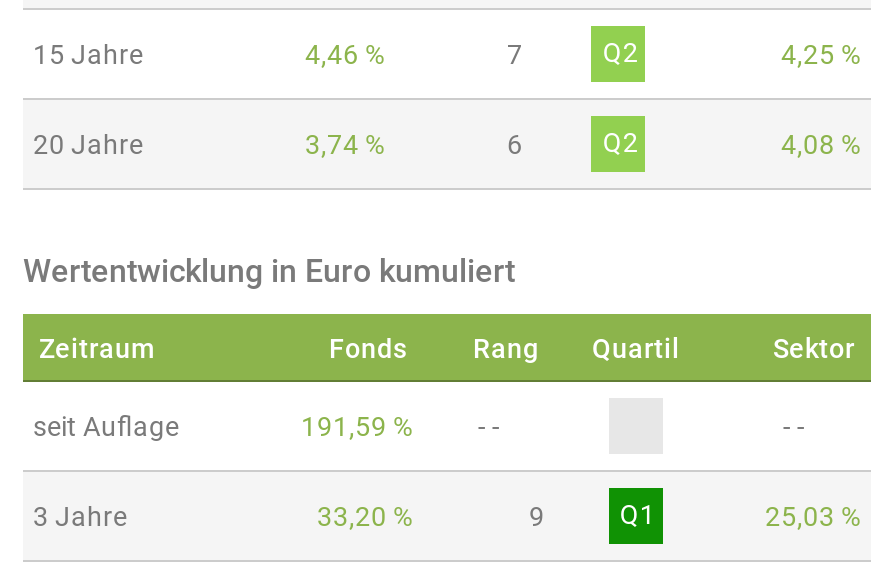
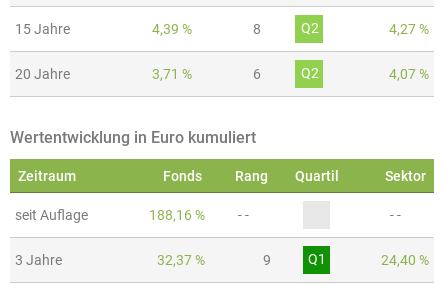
- 4,46 %
+ 4,39 %

- 7
+ 8

- 4,25 %
+ 4,27 %

- 3,74 %
+ 3,71 %

- 4,08 %
+ 4,07 %

- 191,59 %
+ 188,16 %

- 33,20 %
+ 32,37 %

- 25,03 %
+ 24,40 %
